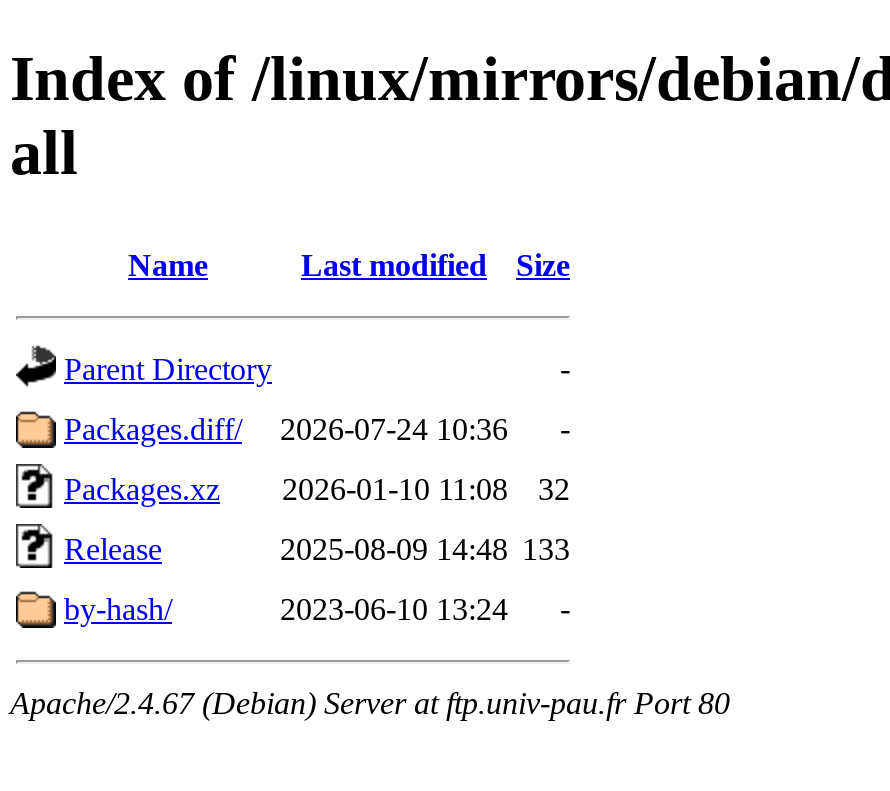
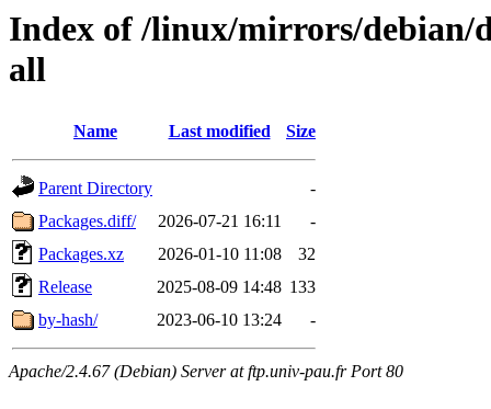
- 2026-07-24 10:36
+ 2026-07-21 16:11
